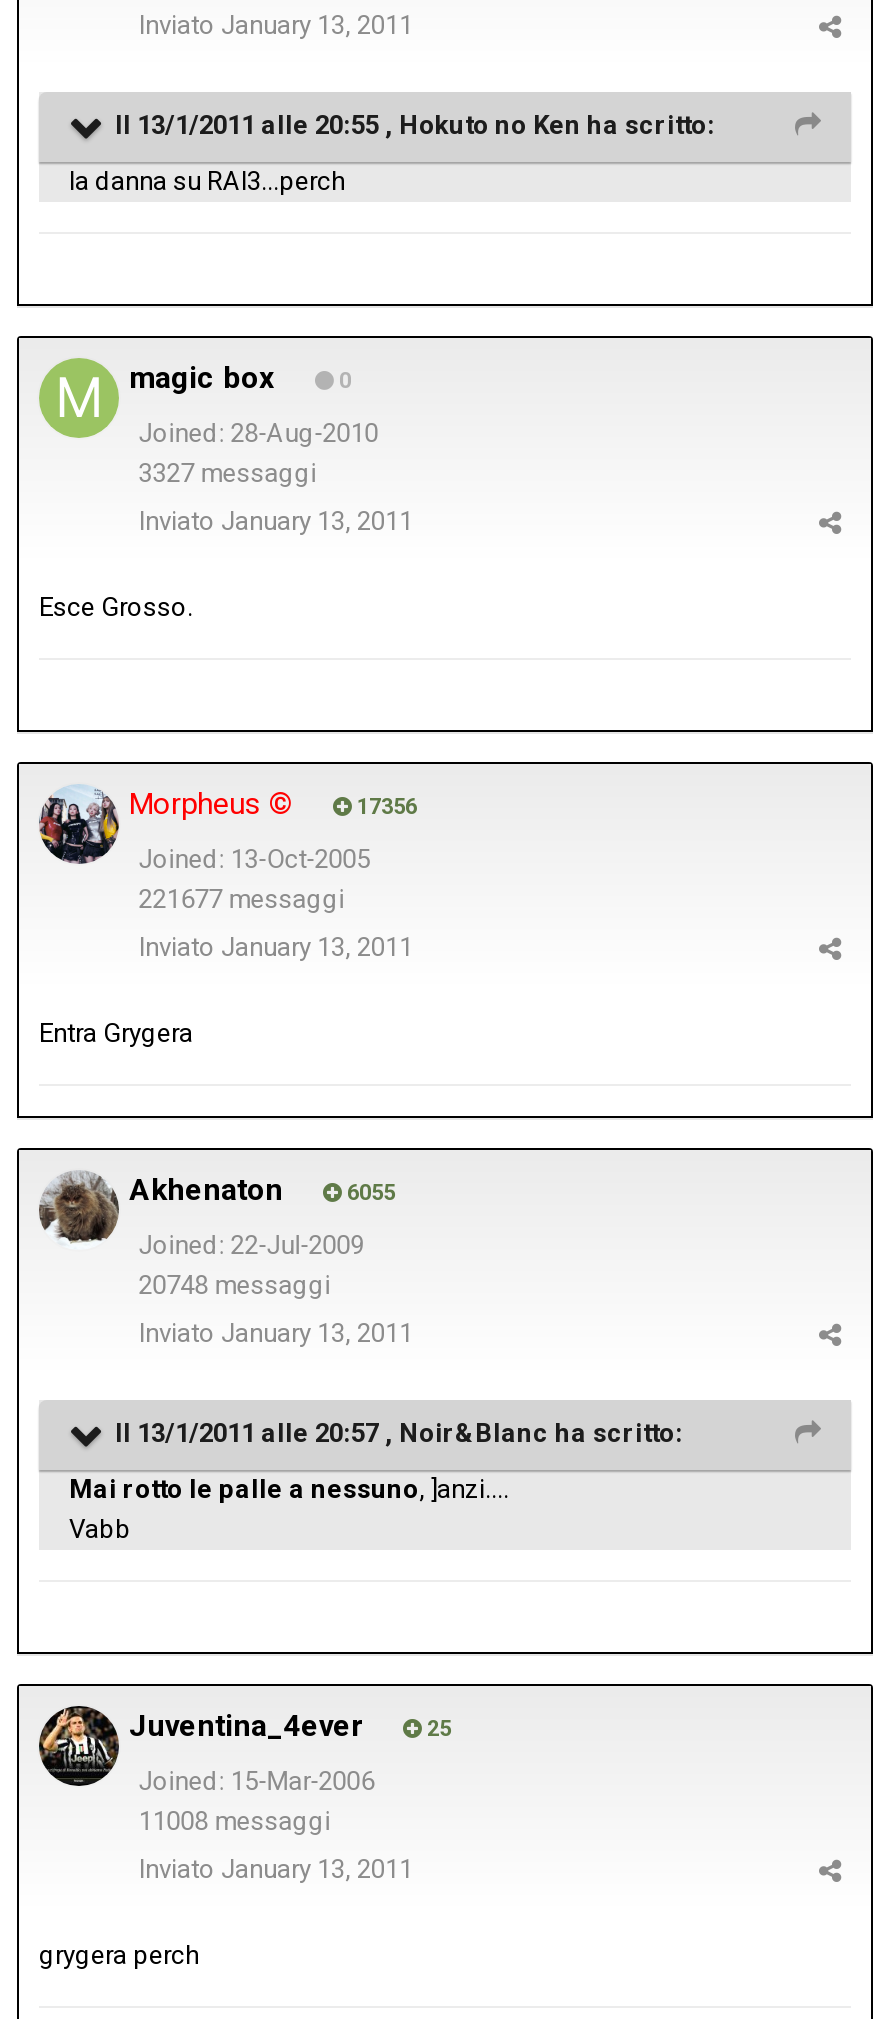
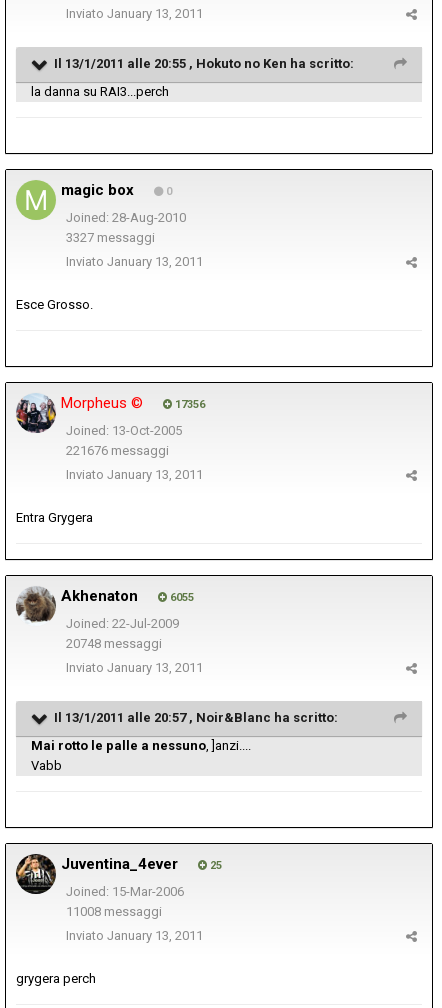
- 221677 messaggi
+ 221676 messaggi
